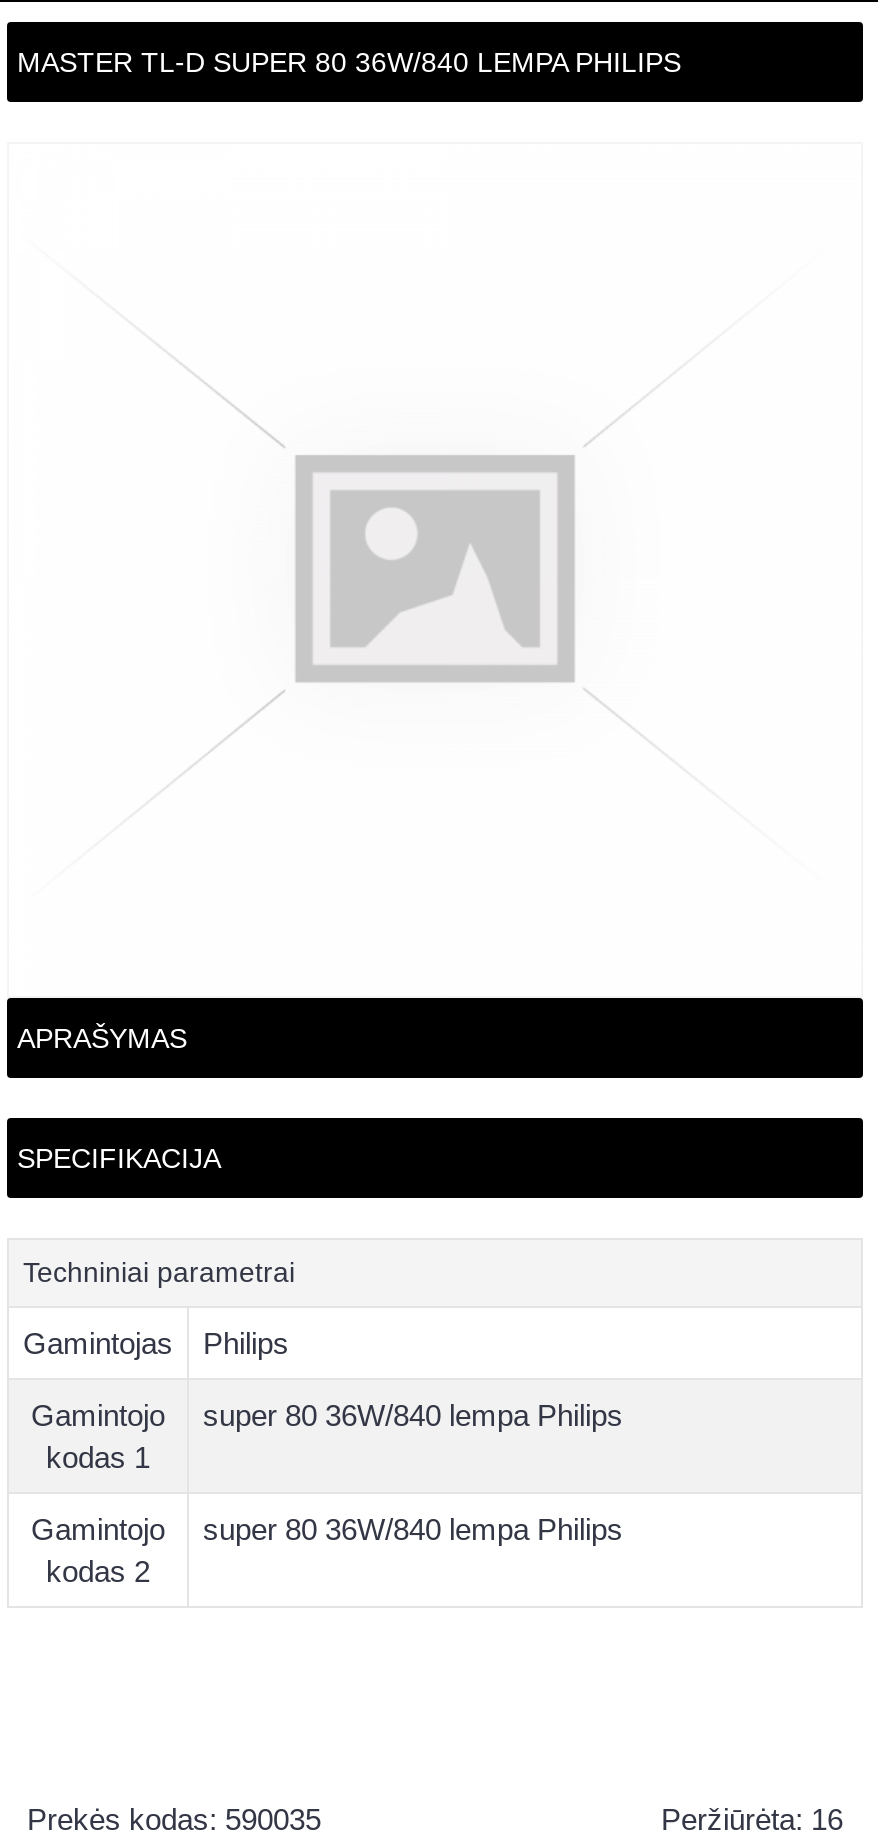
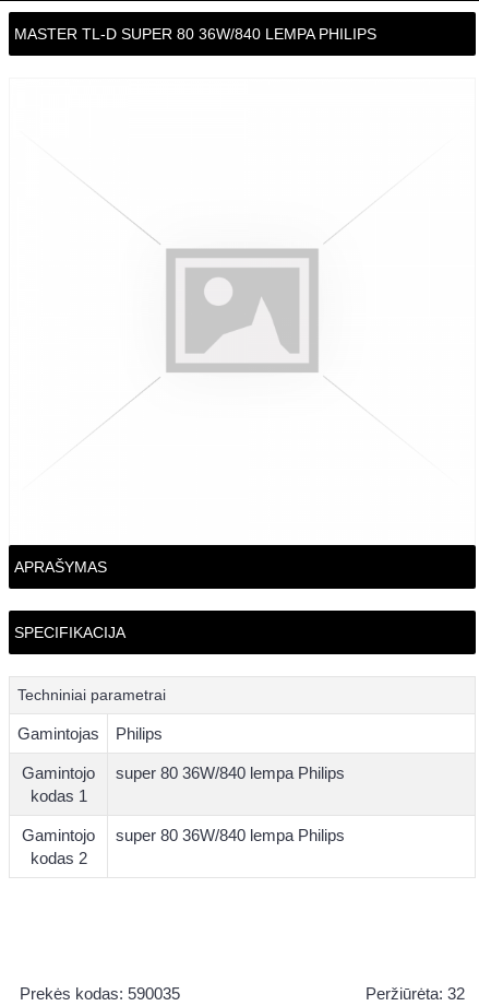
- Peržiūrėta: 16
+ Peržiūrėta: 32
